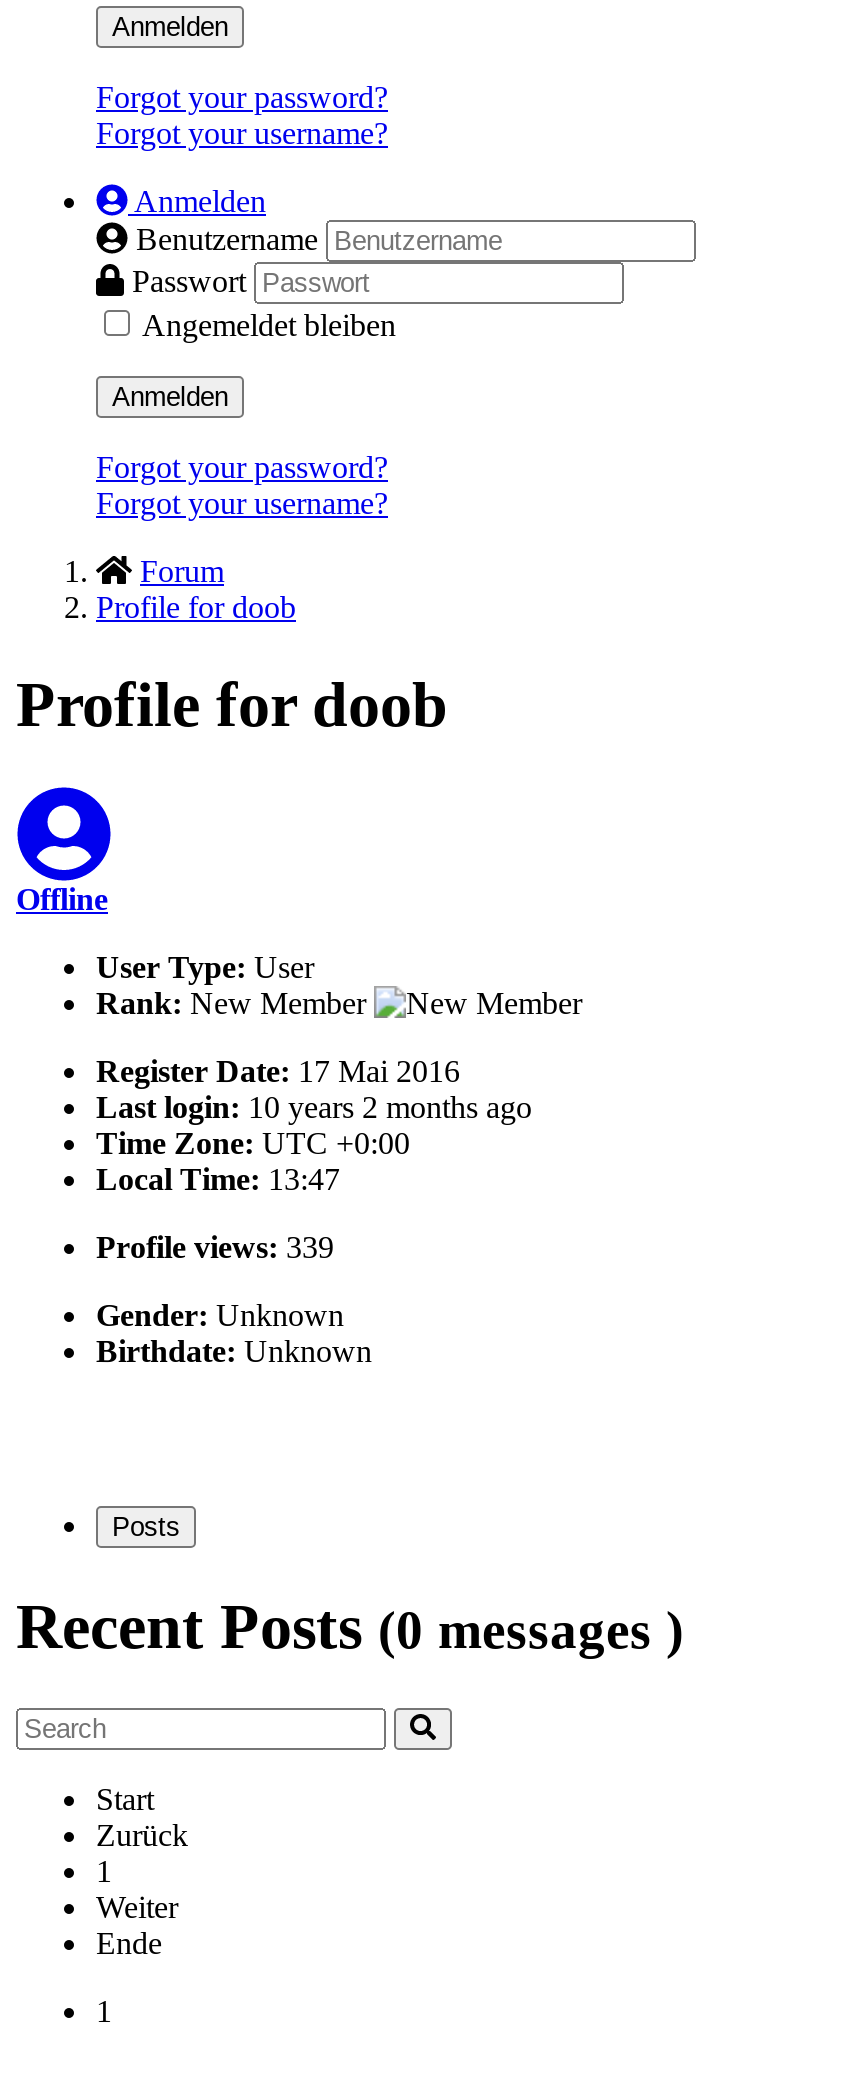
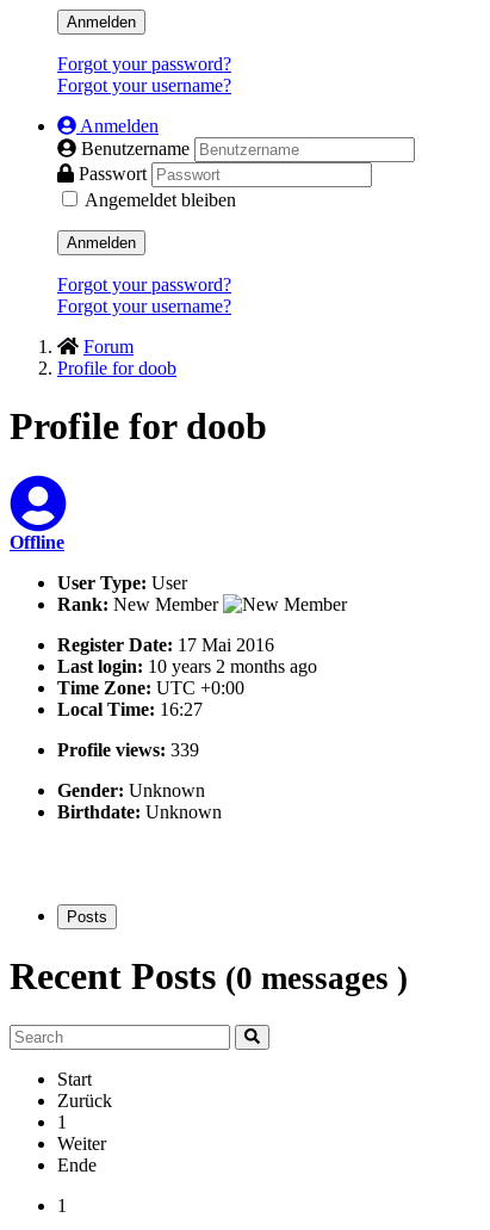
- Local Time: 13:47
+ Local Time: 16:27
